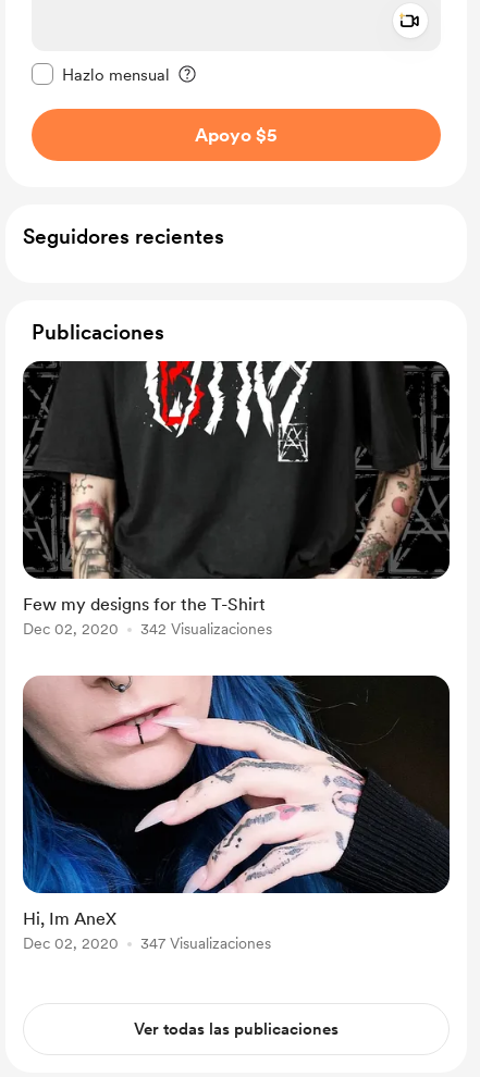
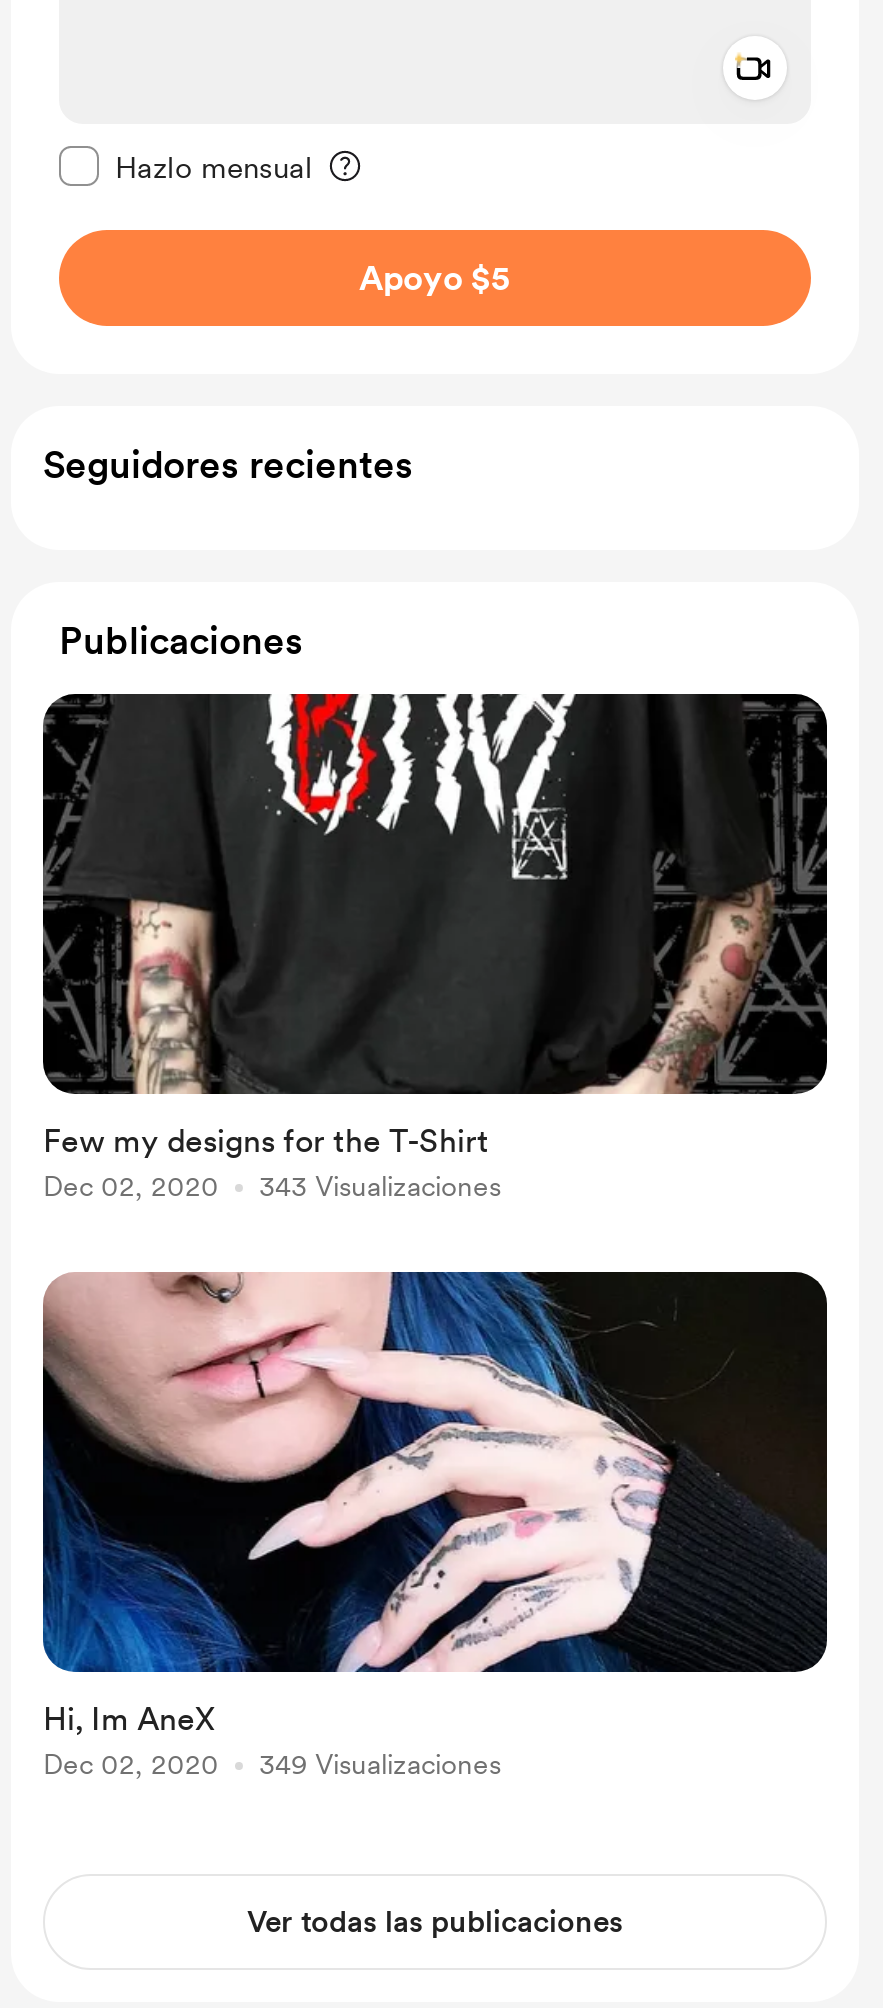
- 342 Visualizaciones
+ 343 Visualizaciones

- 347 Visualizaciones
+ 349 Visualizaciones
